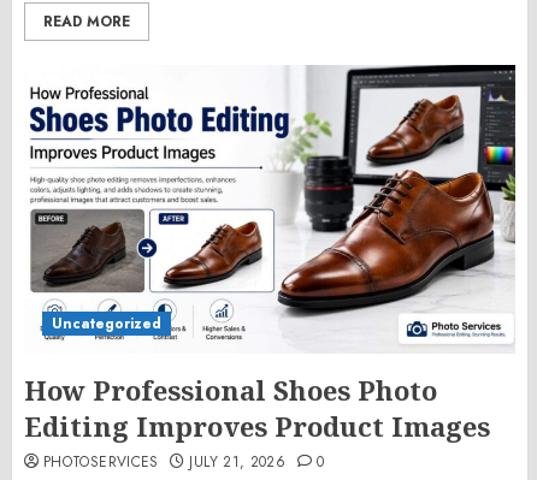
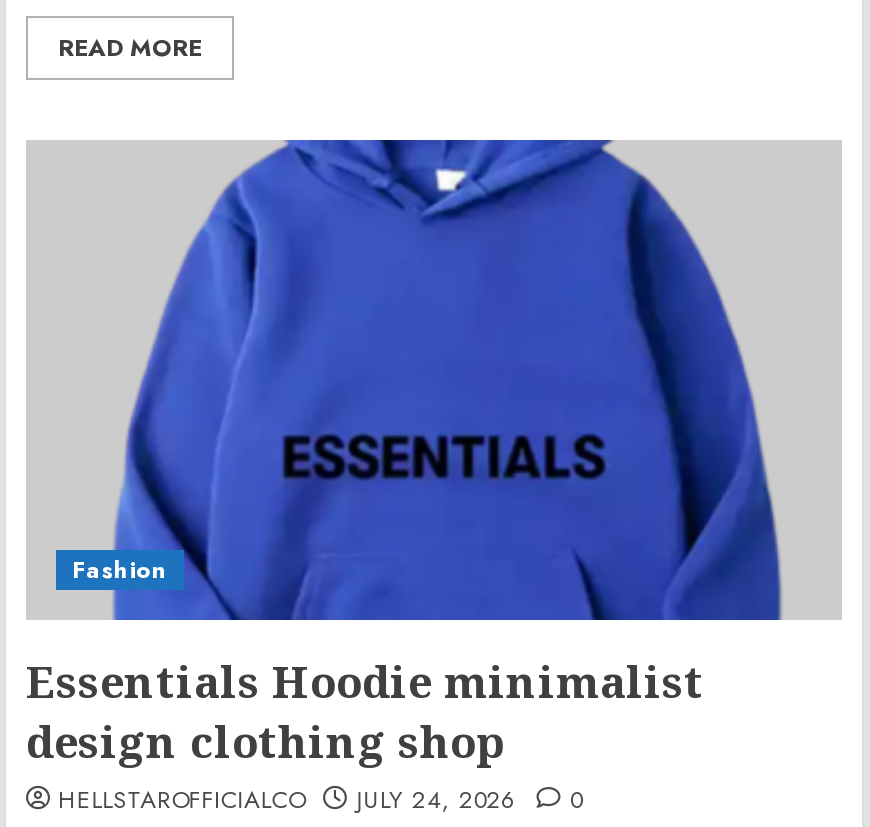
- [image]
- Uncategorized
+ [image]
+ Fashion

- How Professional Shoes Photo
- Editing Improves Product Images
- PHOTOSERVICES
- JULY 21, 2026
+ Essentials Hoodie minimalist
+ design clothing shop
+ HELLSTAROFFICIALCO
+ JULY 24, 2026
